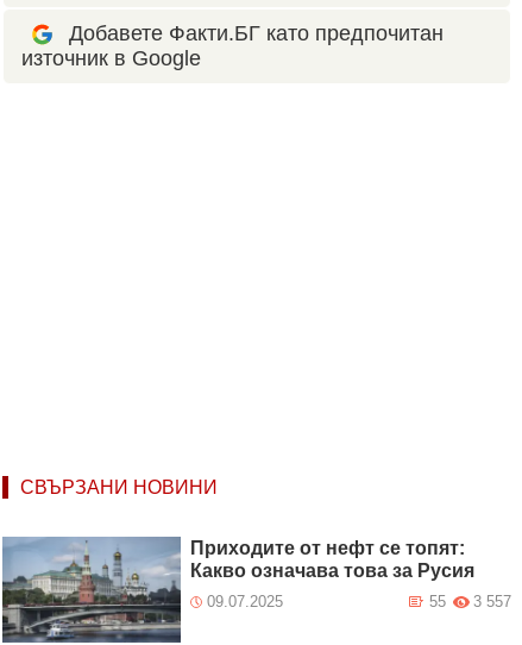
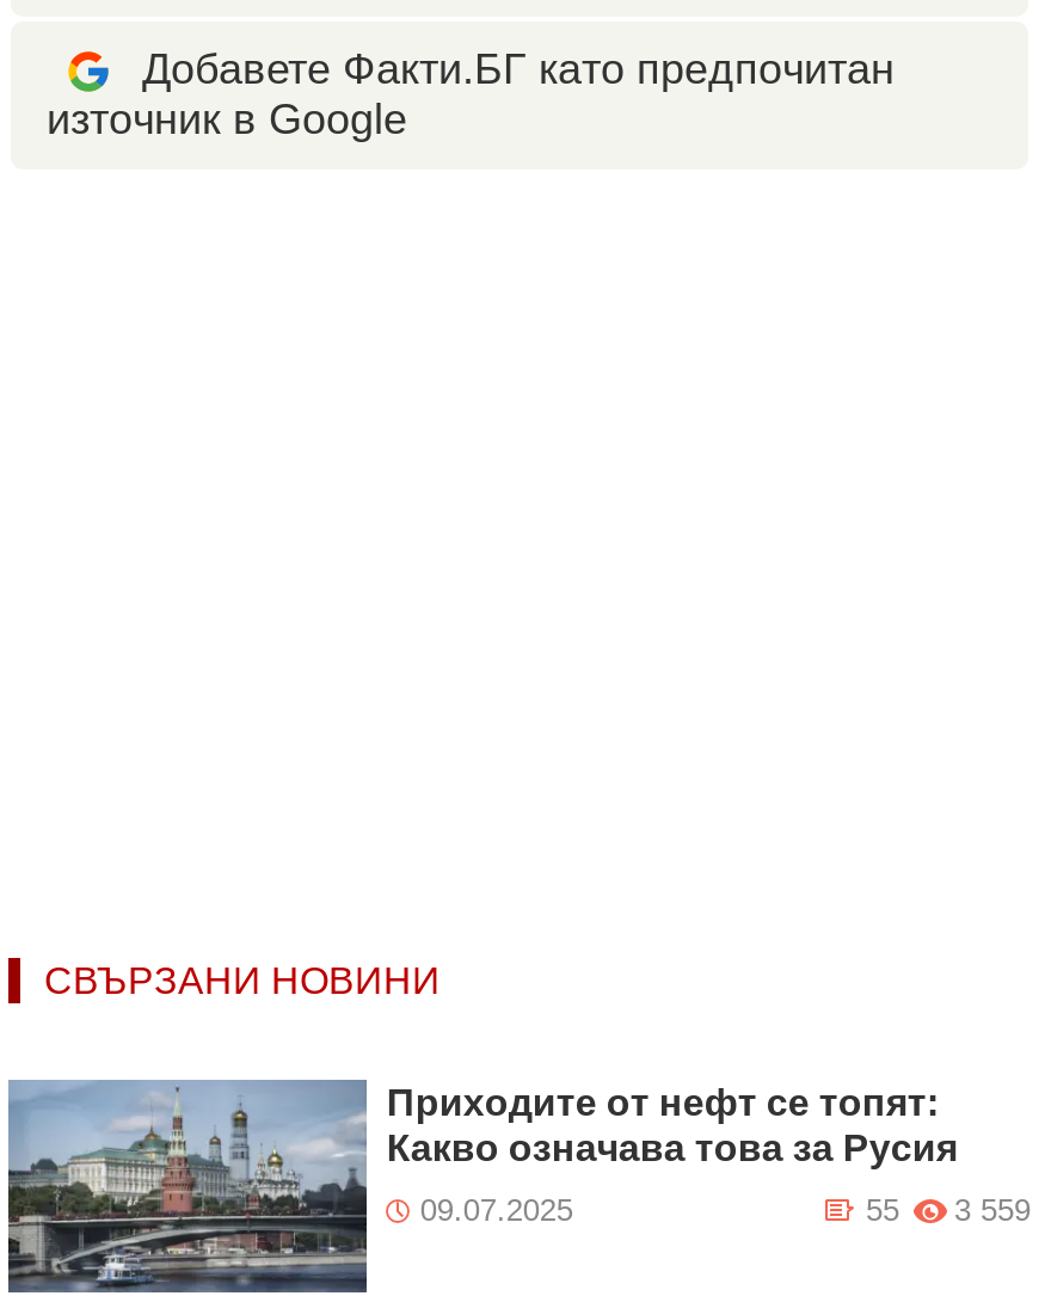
- 55 3 557
+ 55 3 559
